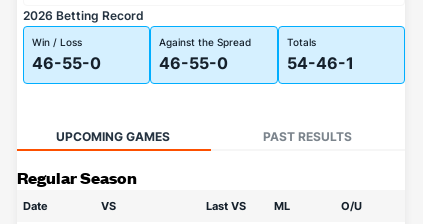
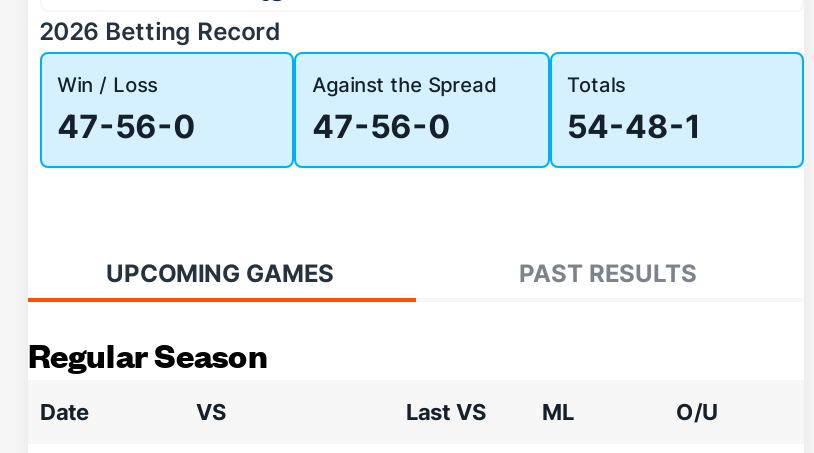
- 46-55-0
+ 47-56-0

- 46-55-0
+ 47-56-0

- 54-46-1
+ 54-48-1
